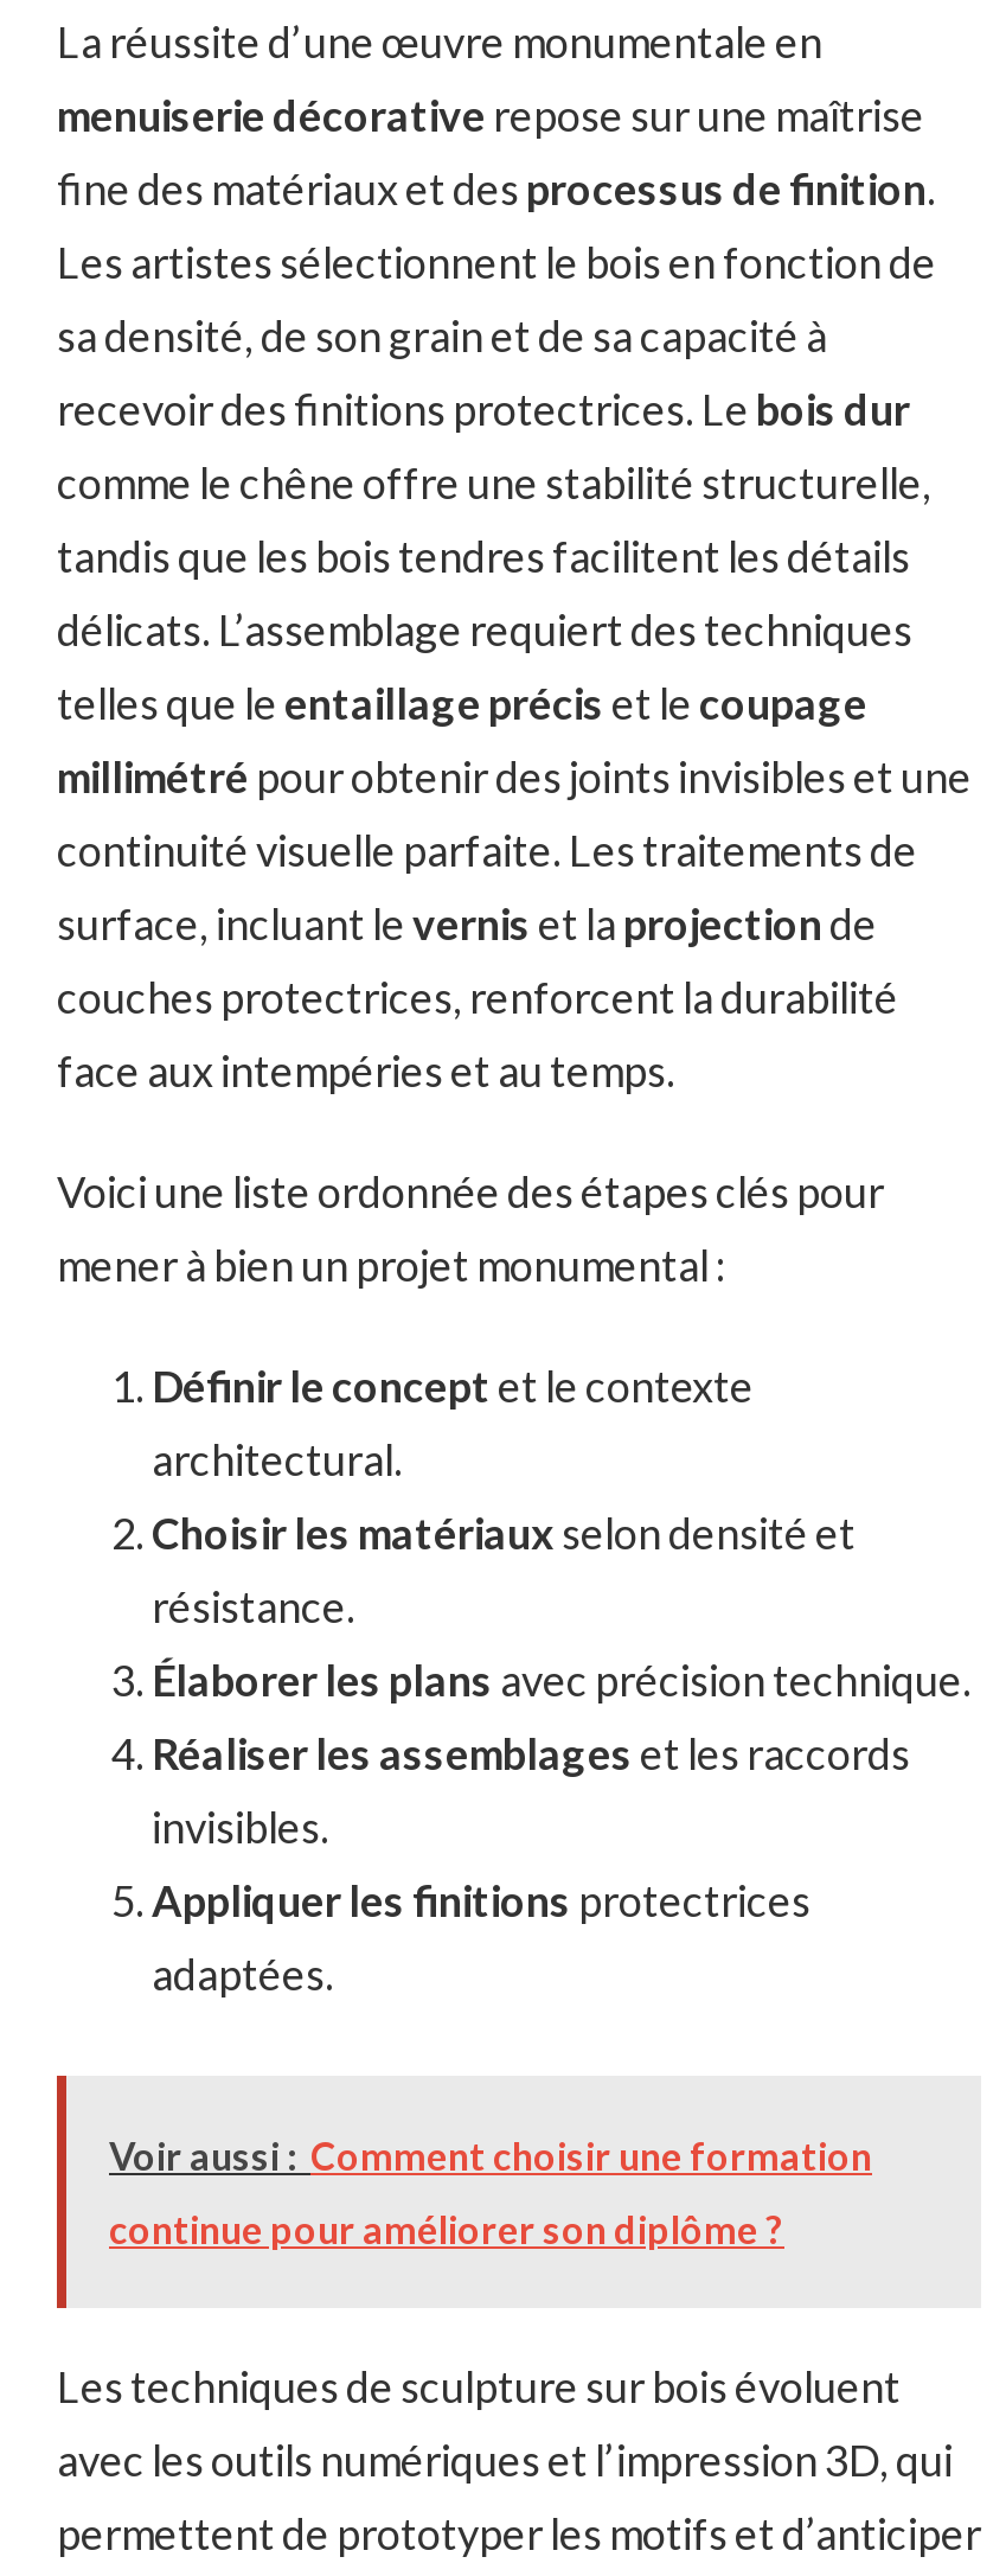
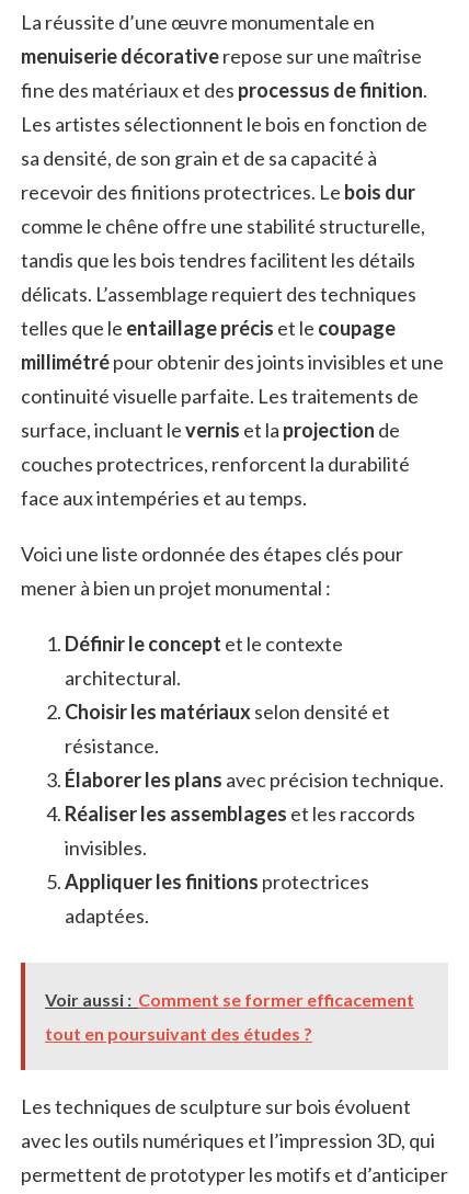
- Voir aussi : Comment choisir une formation
+ Voir aussi : Comment se former efficacement

- continue pour améliorer son diplôme ?
+ tout en poursuivant des études ?
